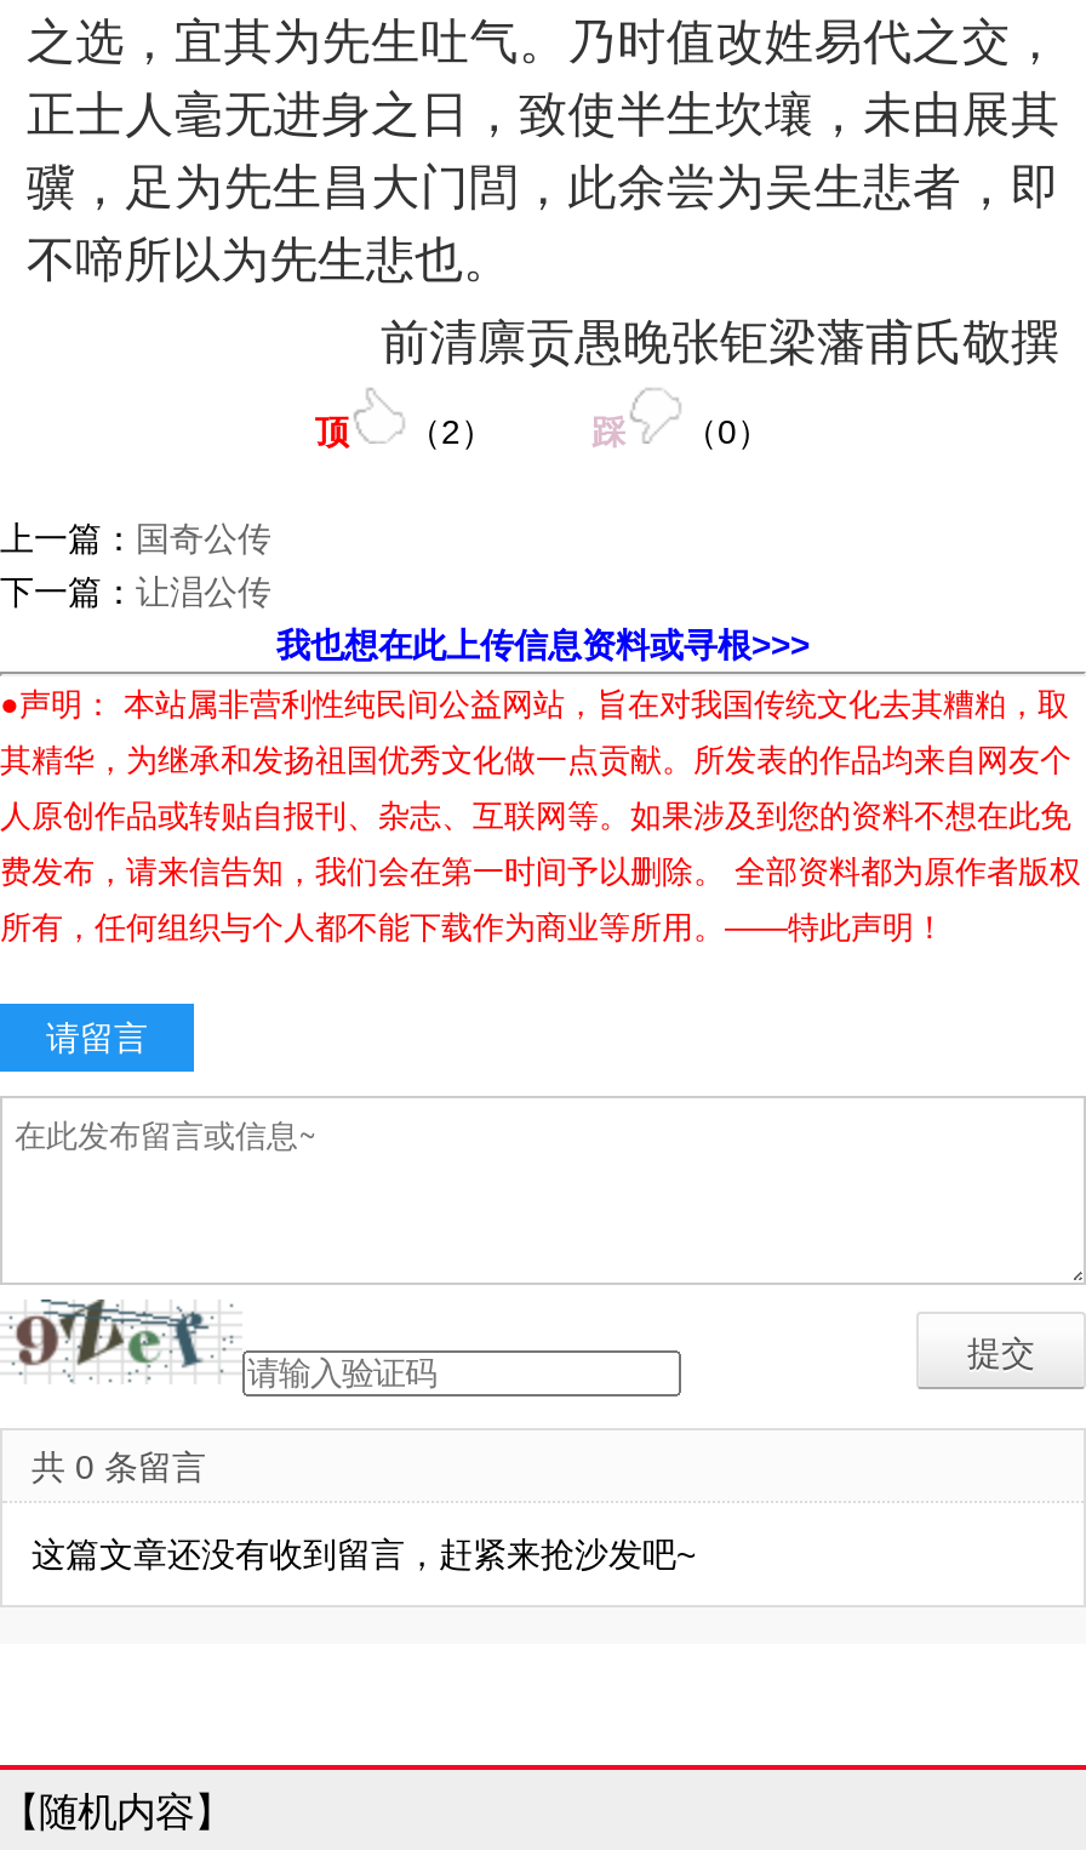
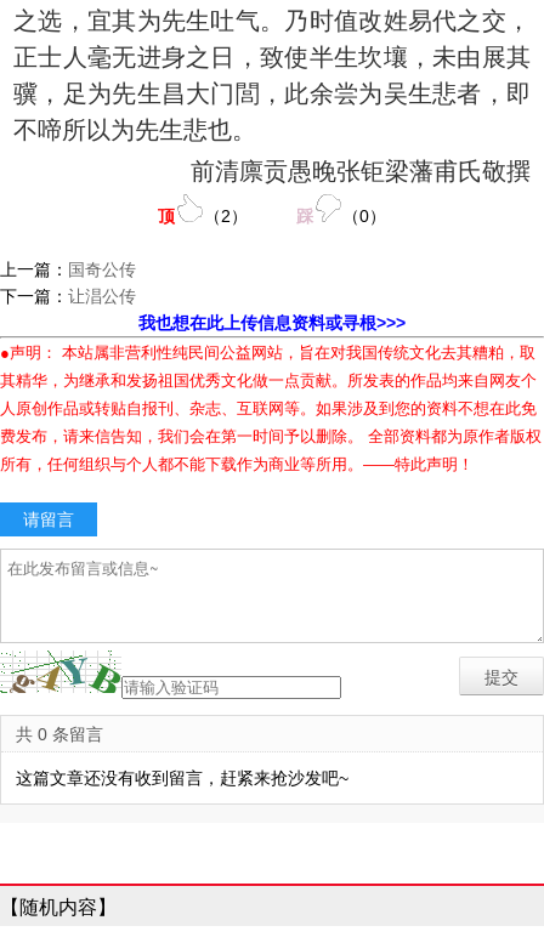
- [image]
+ [image]
